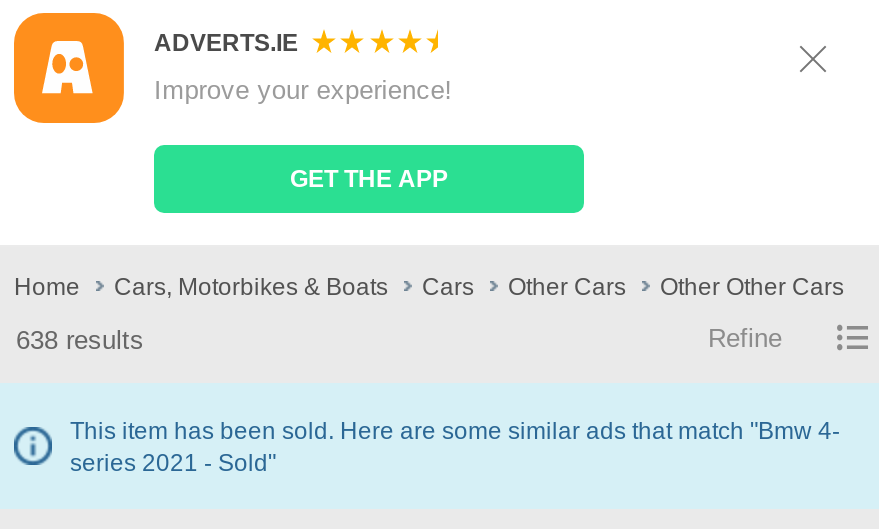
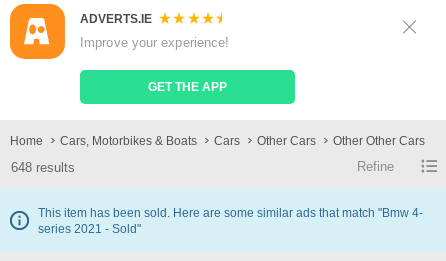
- 638 results
+ 648 results
